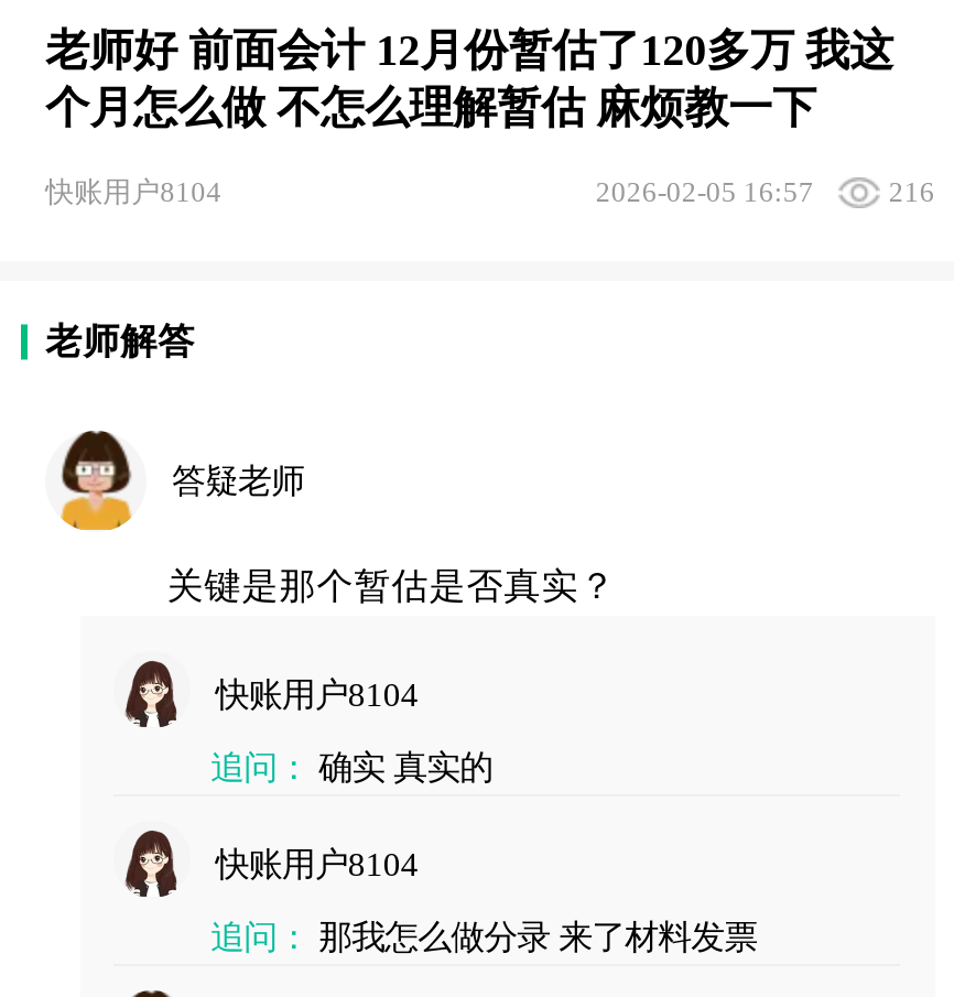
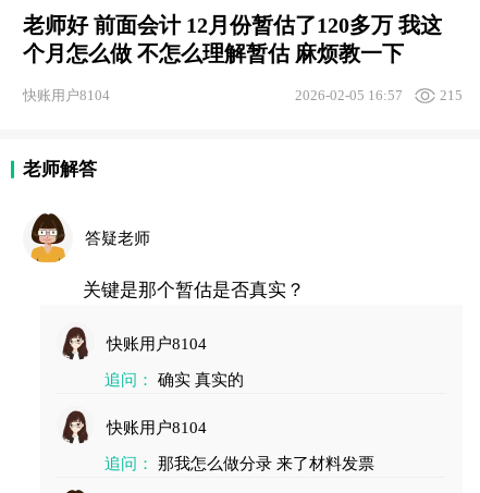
- 216
+ 215
